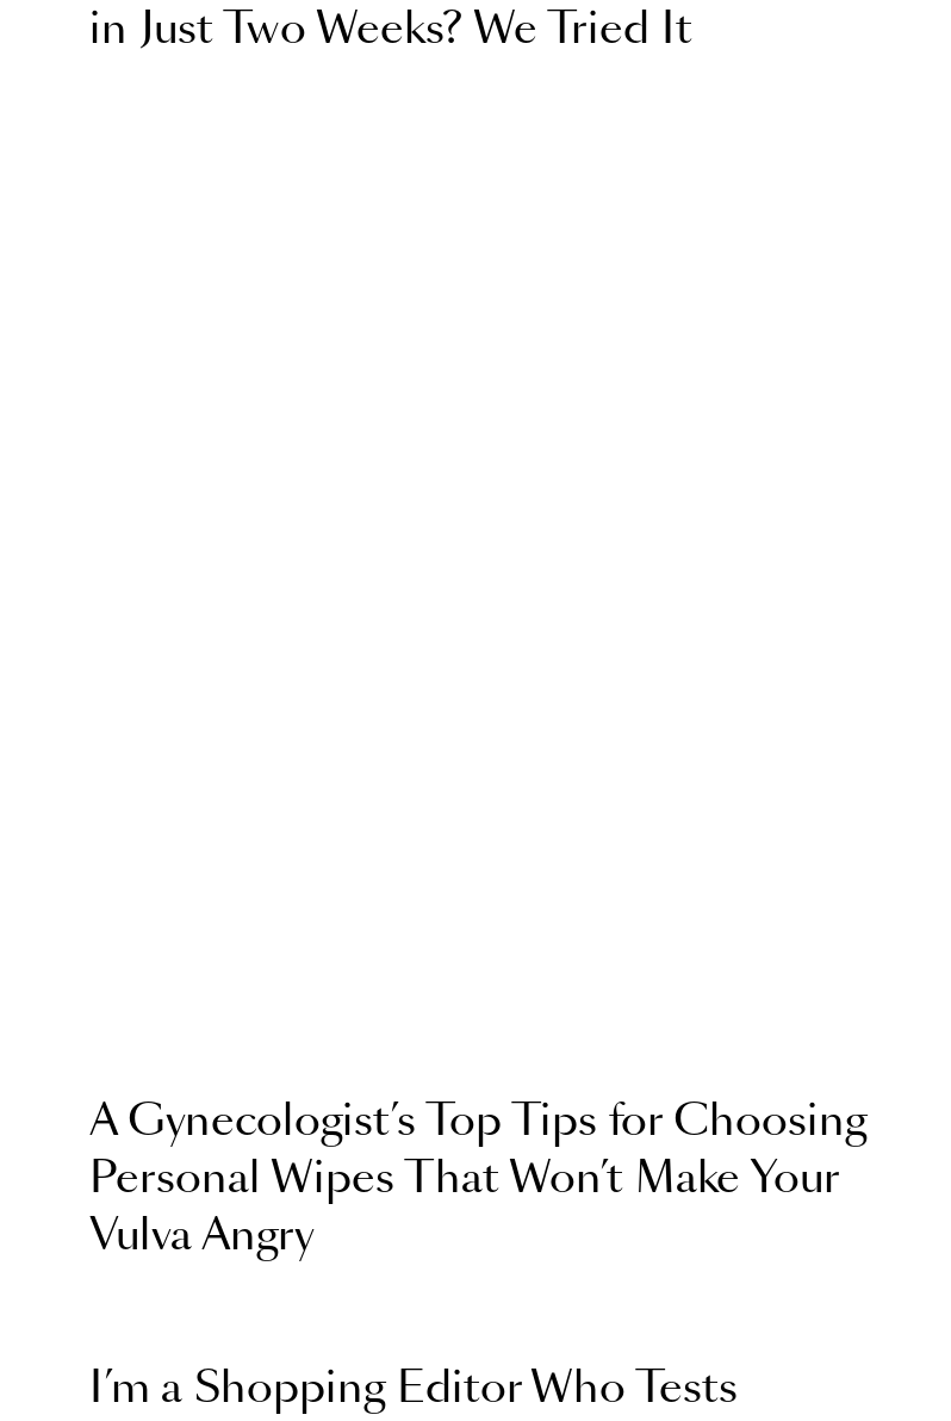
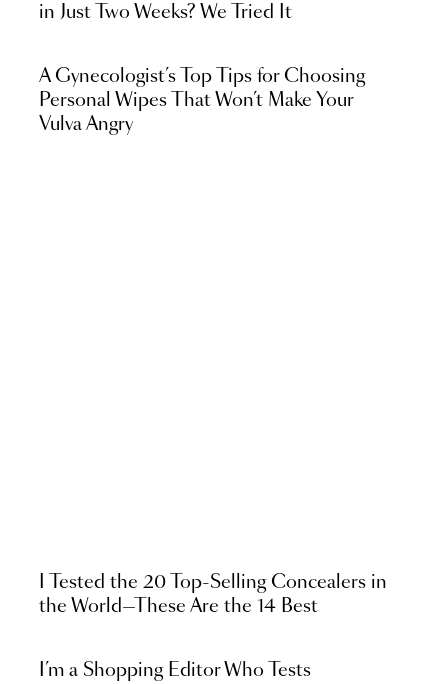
moved up: A Gynecologist’s Top Tips for Choosing | Personal Wipes That Won’t Make Your | Vulva Angry

+ I Tested the 20 Top-Selling Concealers in
+ the World—These Are the 14 Best
